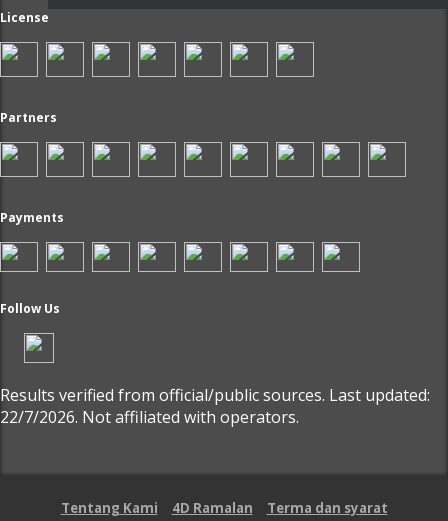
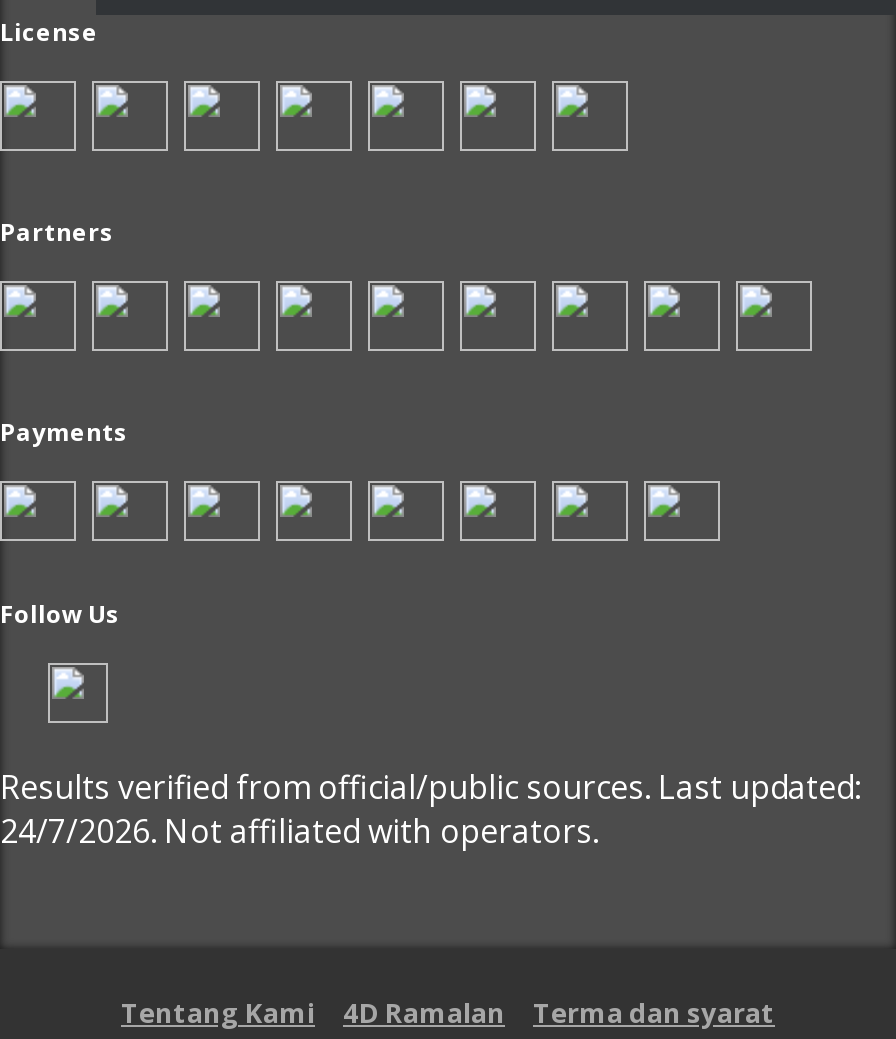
- 22/7/2026. Not affiliated with operators.
+ 24/7/2026. Not affiliated with operators.
